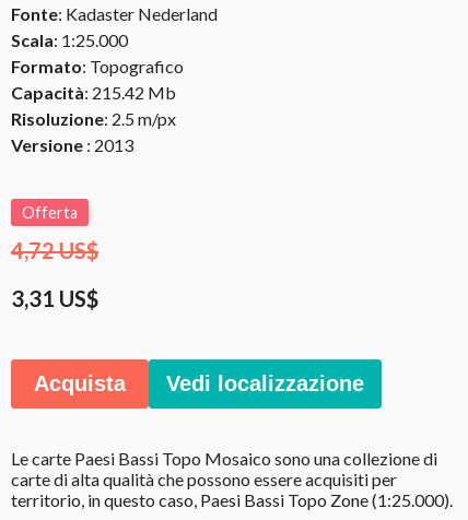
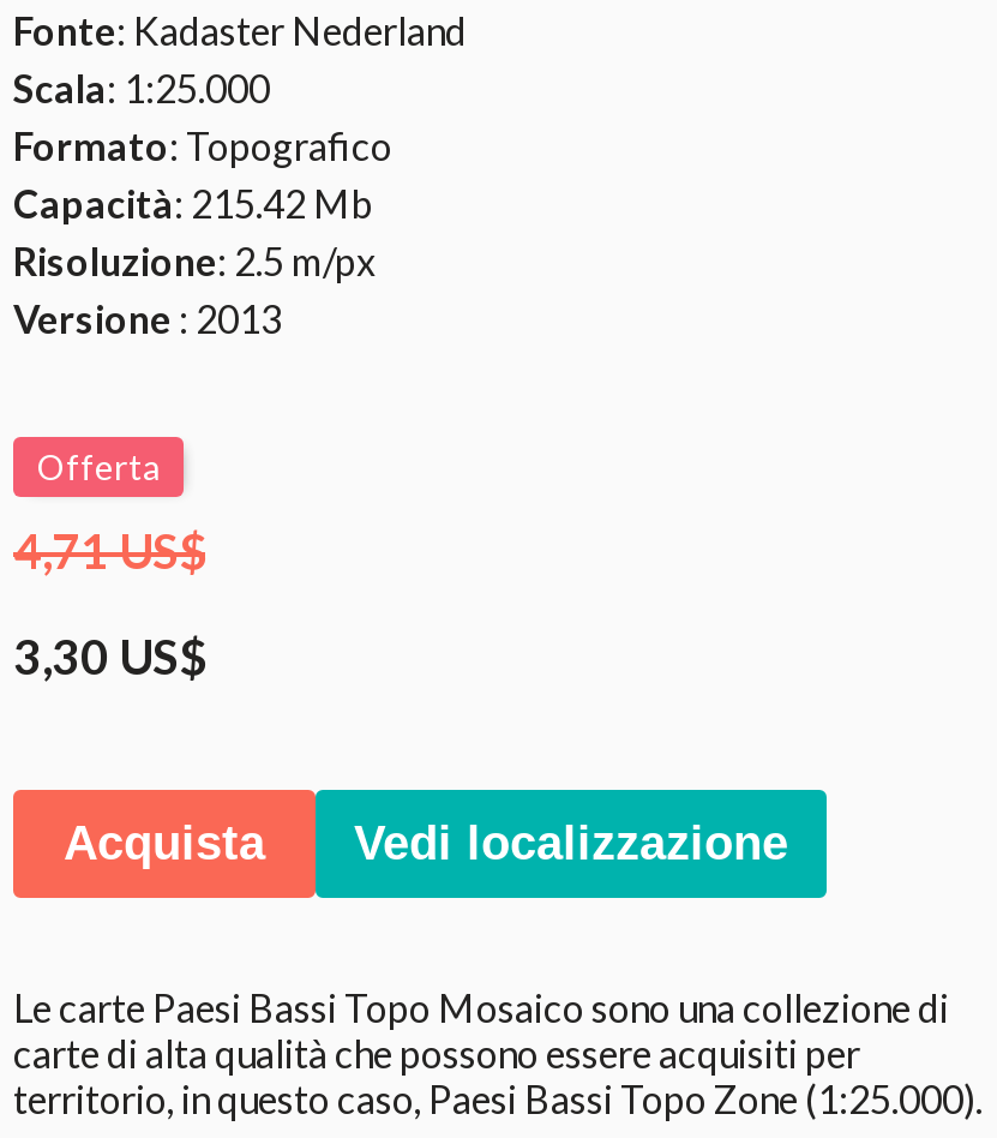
- 4,72 US$
+ 4,71 US$

- 3,31 US$
+ 3,30 US$
